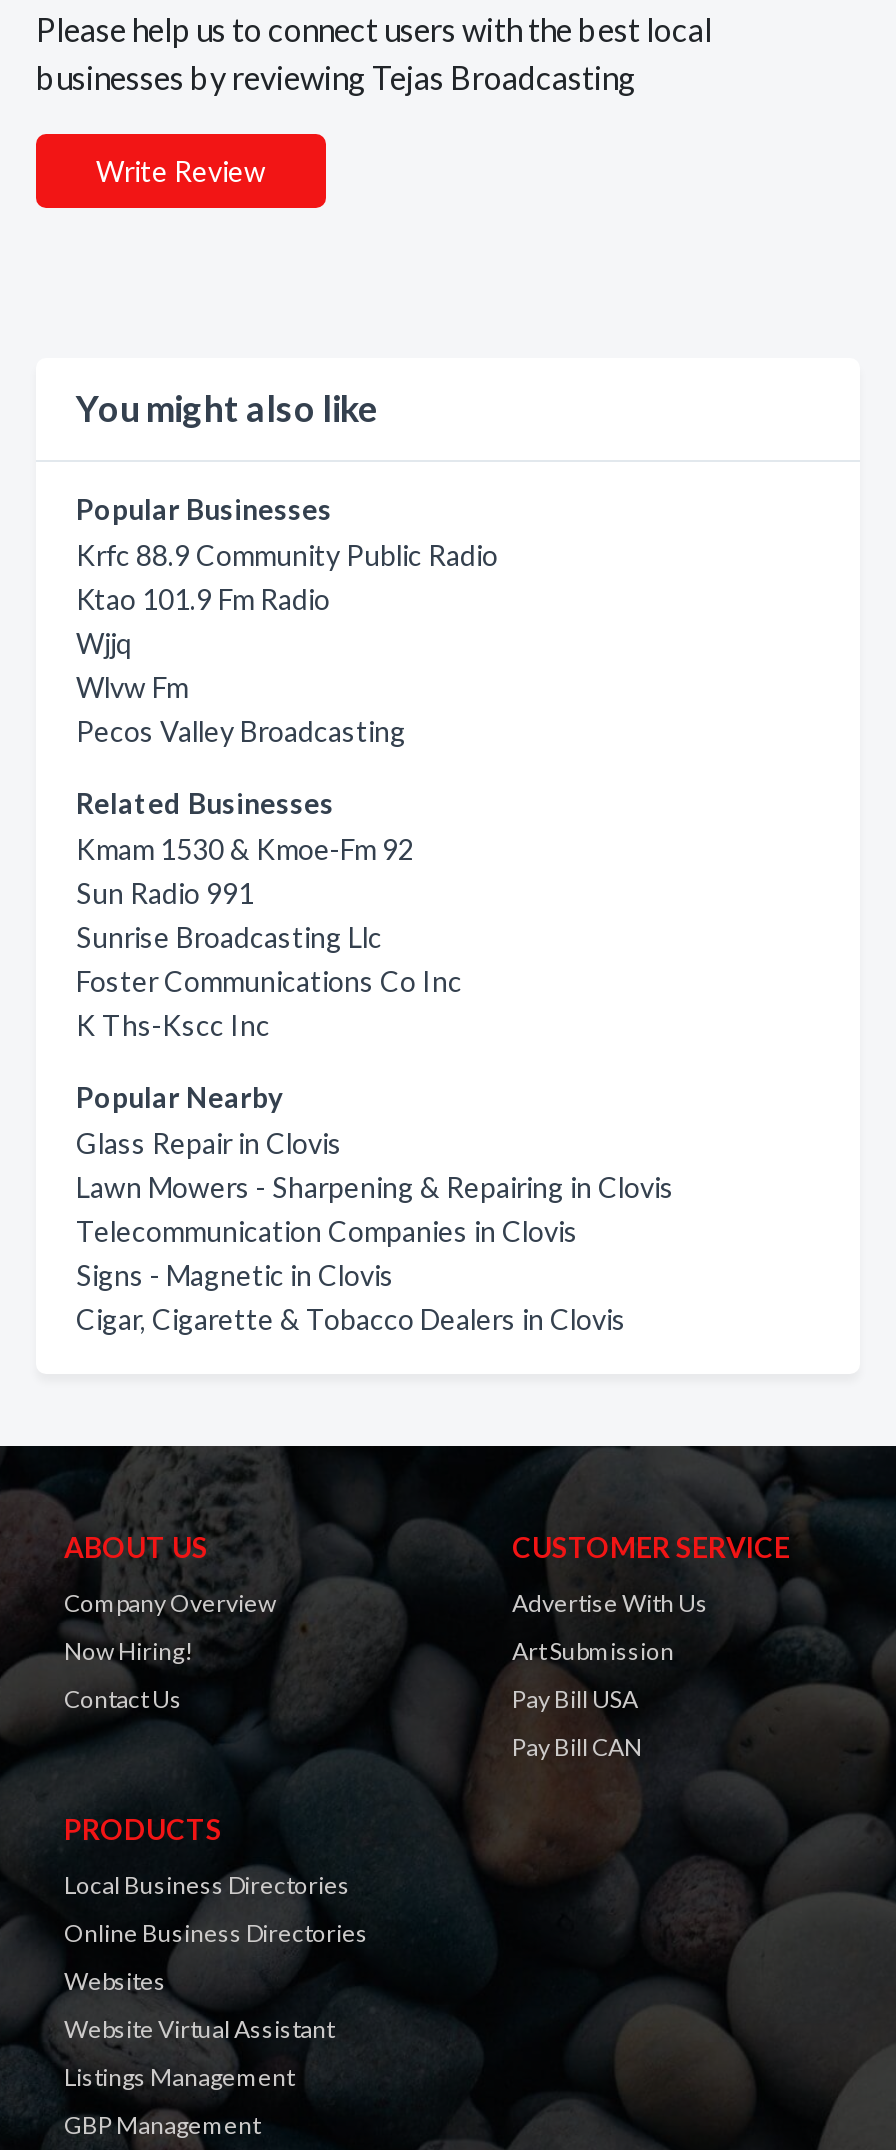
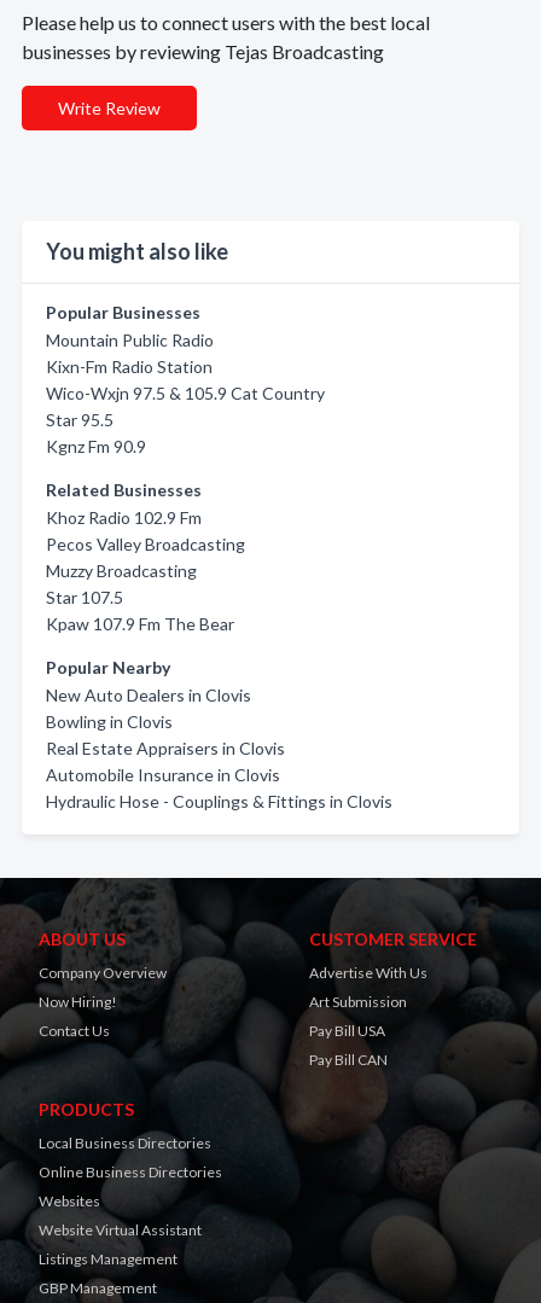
- Krfc 88.9 Community Public Radio
- Ktao 101.9 Fm Radio
- Wjjq
- Wlvw Fm
+ Mountain Public Radio
+ Kixn-Fm Radio Station
+ Wico-Wxjn 97.5 & 105.9 Cat Country
+ Star 95.5
+ Kgnz Fm 90.9

moved down: Pecos Valley Broadcasting

- Kmam 1530 & Kmoe-Fm 92
- Sun Radio 991
- Sunrise Broadcasting Llc
- Foster Communications Co Inc
- K Ths-Kscc Inc
+ Khoz Radio 102.9 Fm
+ Muzzy Broadcasting
+ Star 107.5
+ Kpaw 107.9 Fm The Bear

- Glass Repair in Clovis
- Lawn Mowers - Sharpening & Repairing in Clovis
- Telecommunication Companies in Clovis
- Signs - Magnetic in Clovis
- Cigar, Cigarette & Tobacco Dealers in Clovis
+ New Auto Dealers in Clovis
+ Bowling in Clovis
+ Real Estate Appraisers in Clovis
+ Automobile Insurance in Clovis
+ Hydraulic Hose - Couplings & Fittings in Clovis
